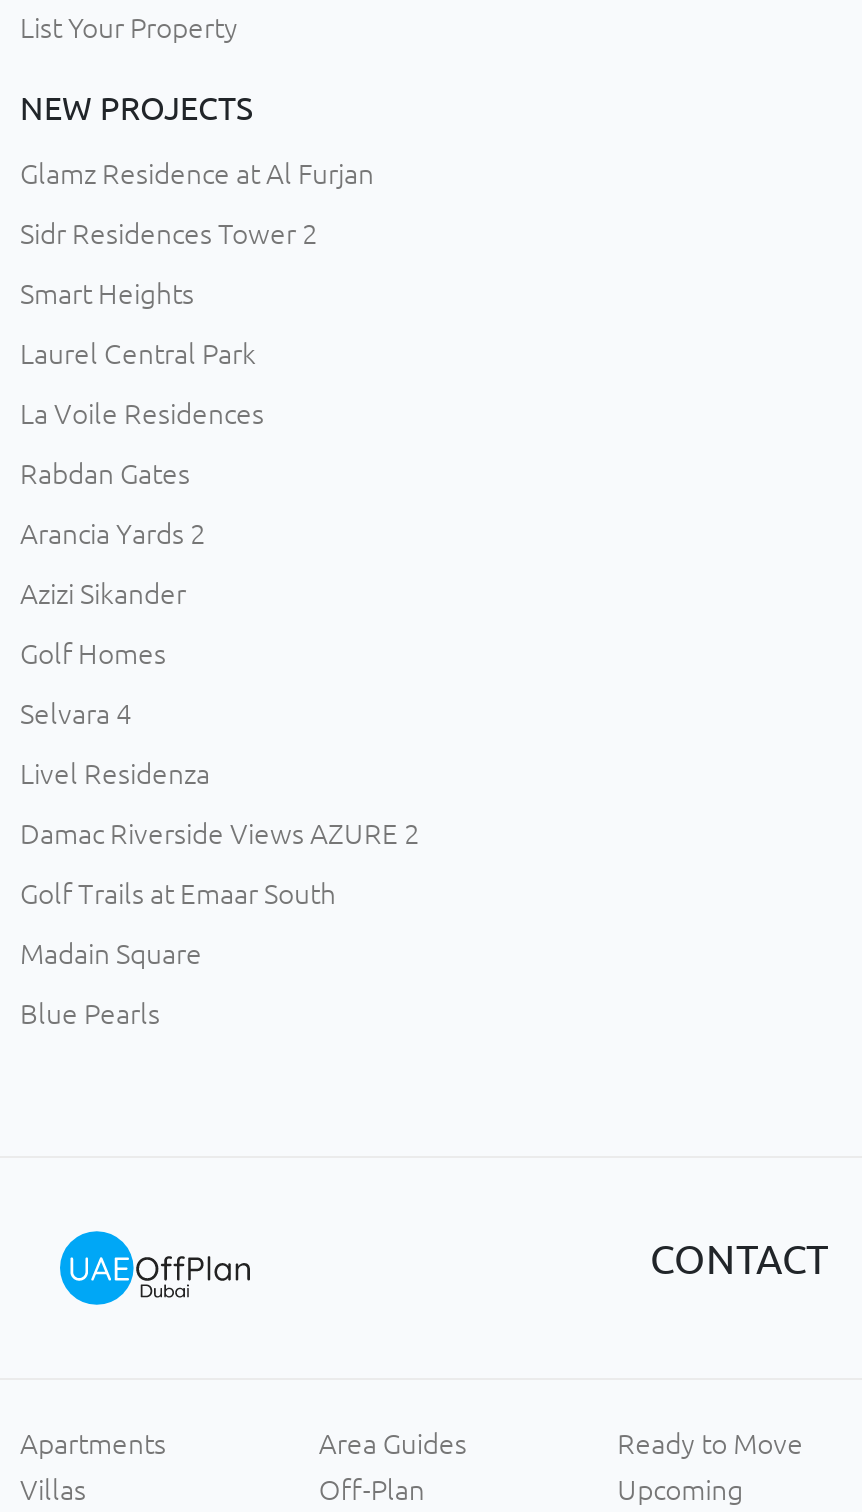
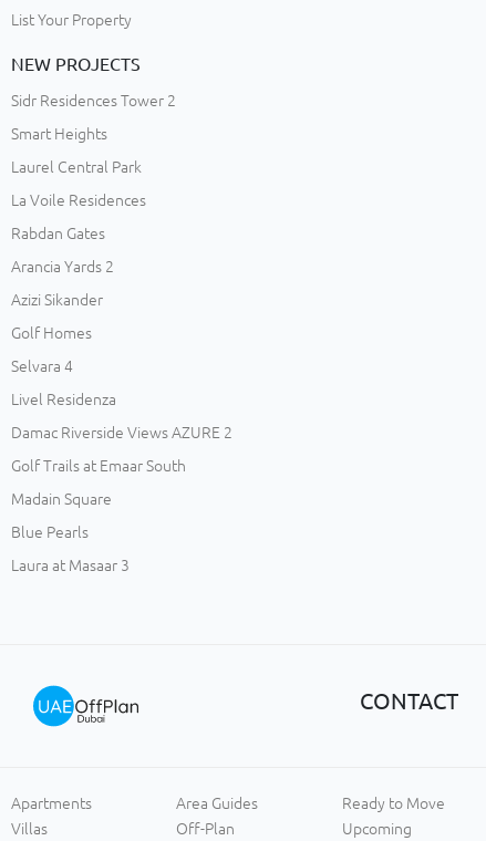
- Glamz Residence at Al Furjan

moved up: Sidr Residences Tower 2 | Smart Heights | Laurel Central Park | ... | Madain Square | Blue Pearls

+ Laura at Masaar 3
